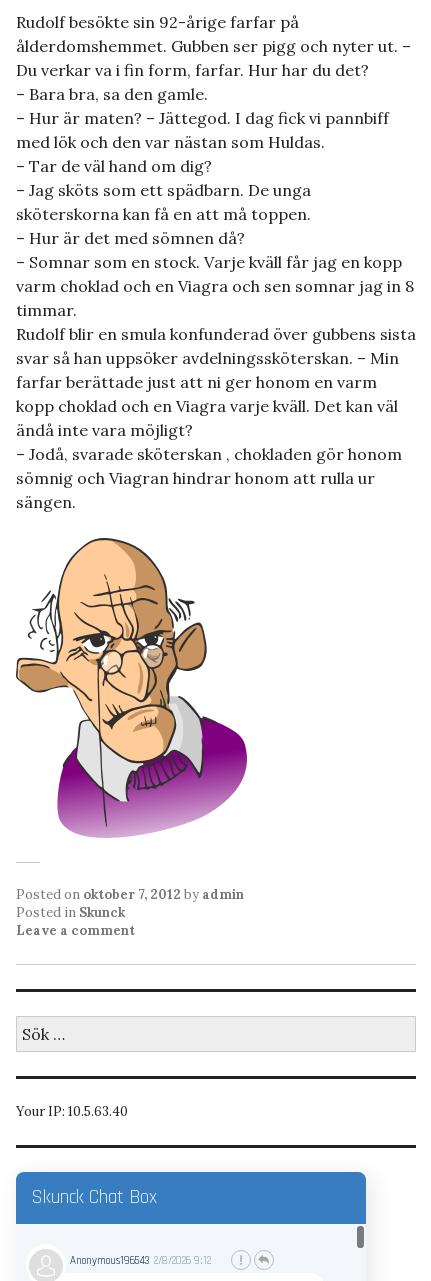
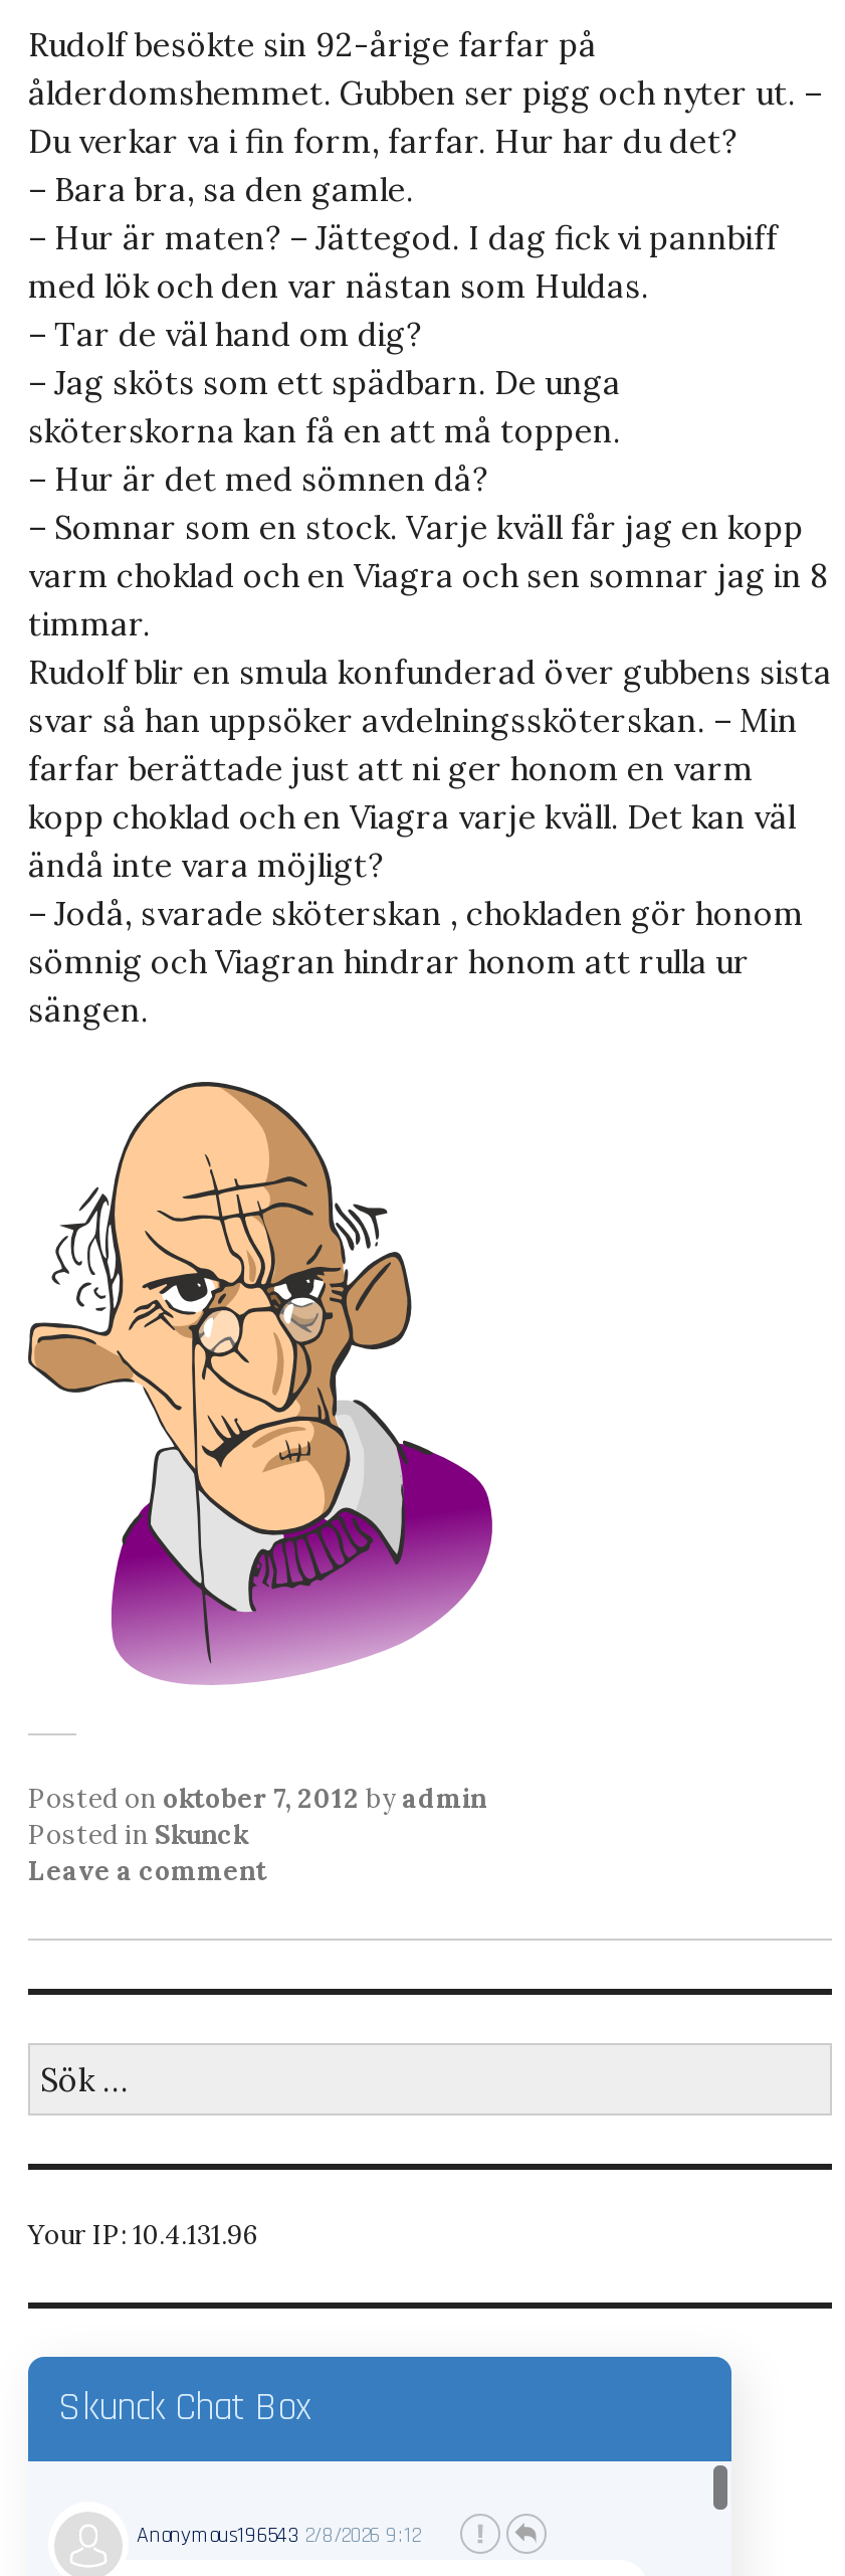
- Your IP: 10.5.63.40
+ Your IP: 10.4.131.96
